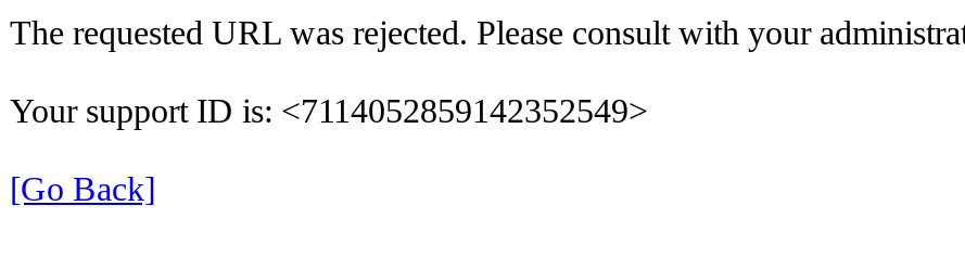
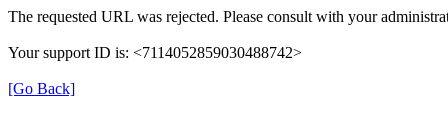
- Your support ID is: <7114052859142352549>
+ Your support ID is: <7114052859030488742>
